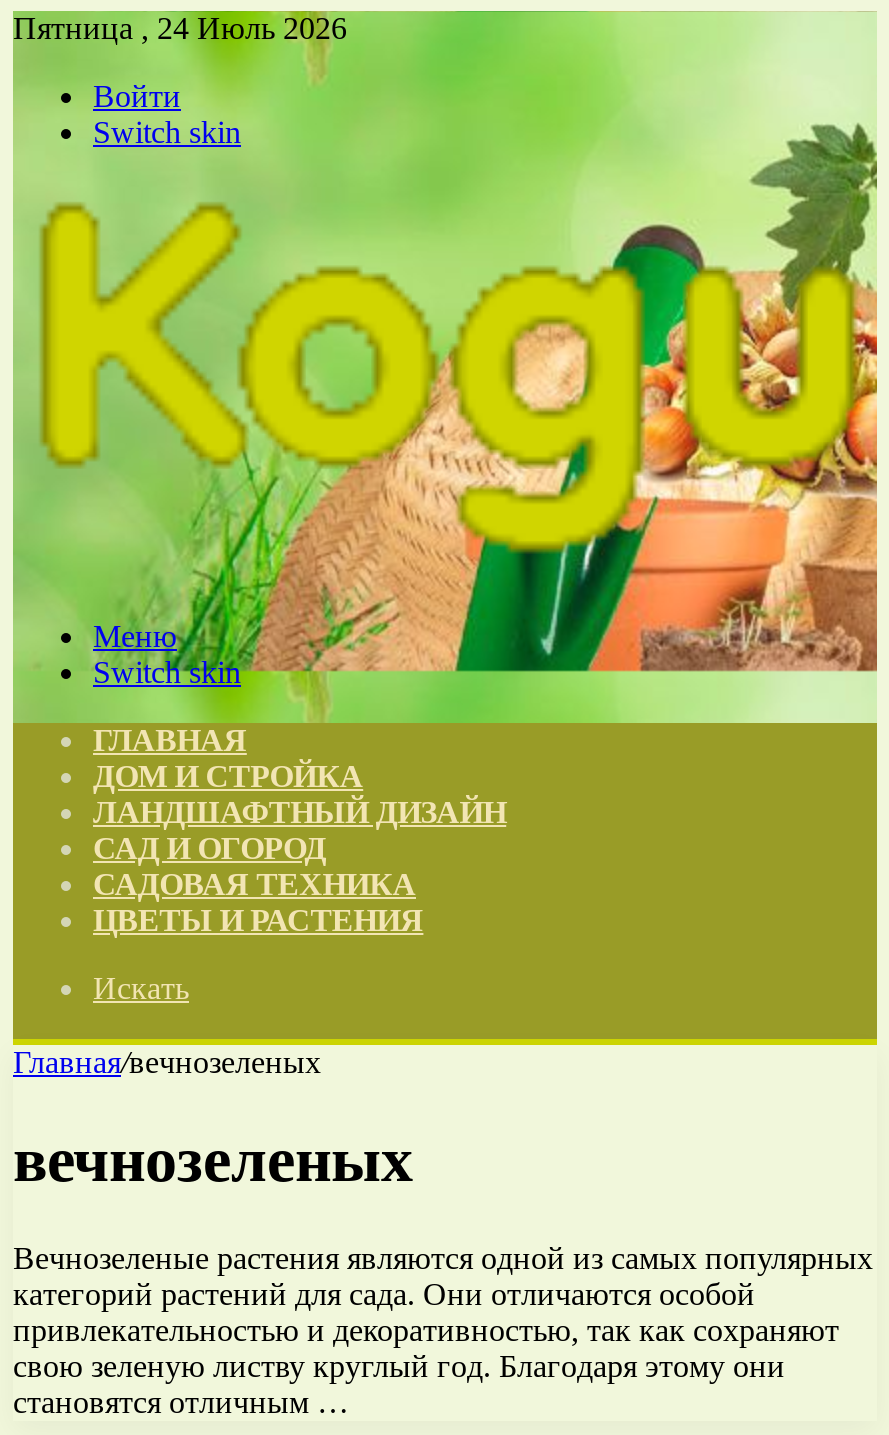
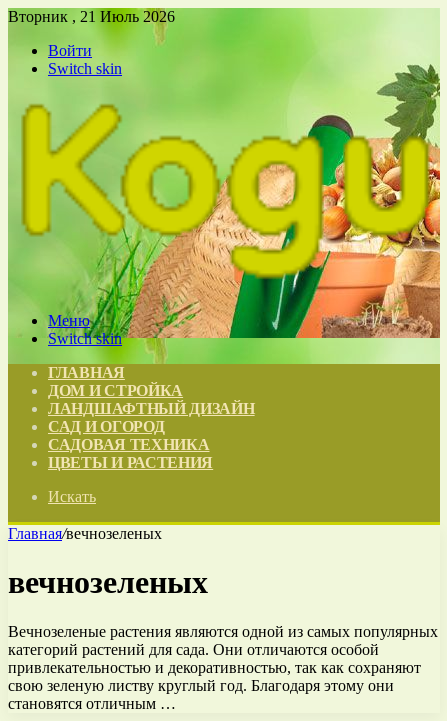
- Пятница , 24 Июль 2026
+ Вторник , 21 Июль 2026
